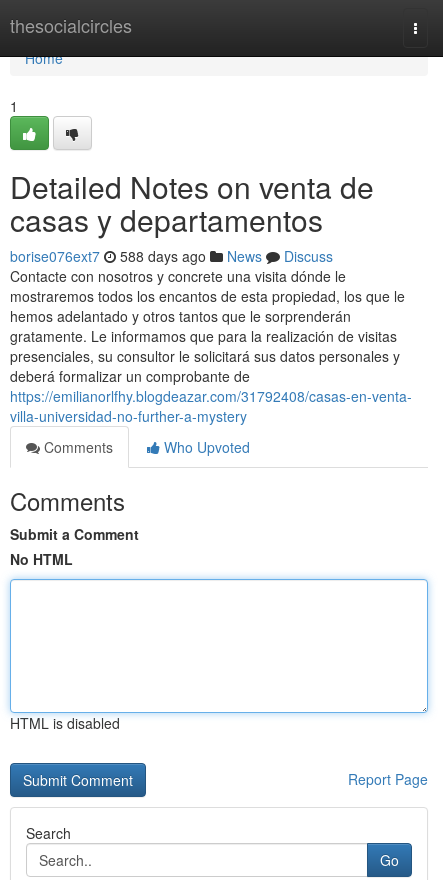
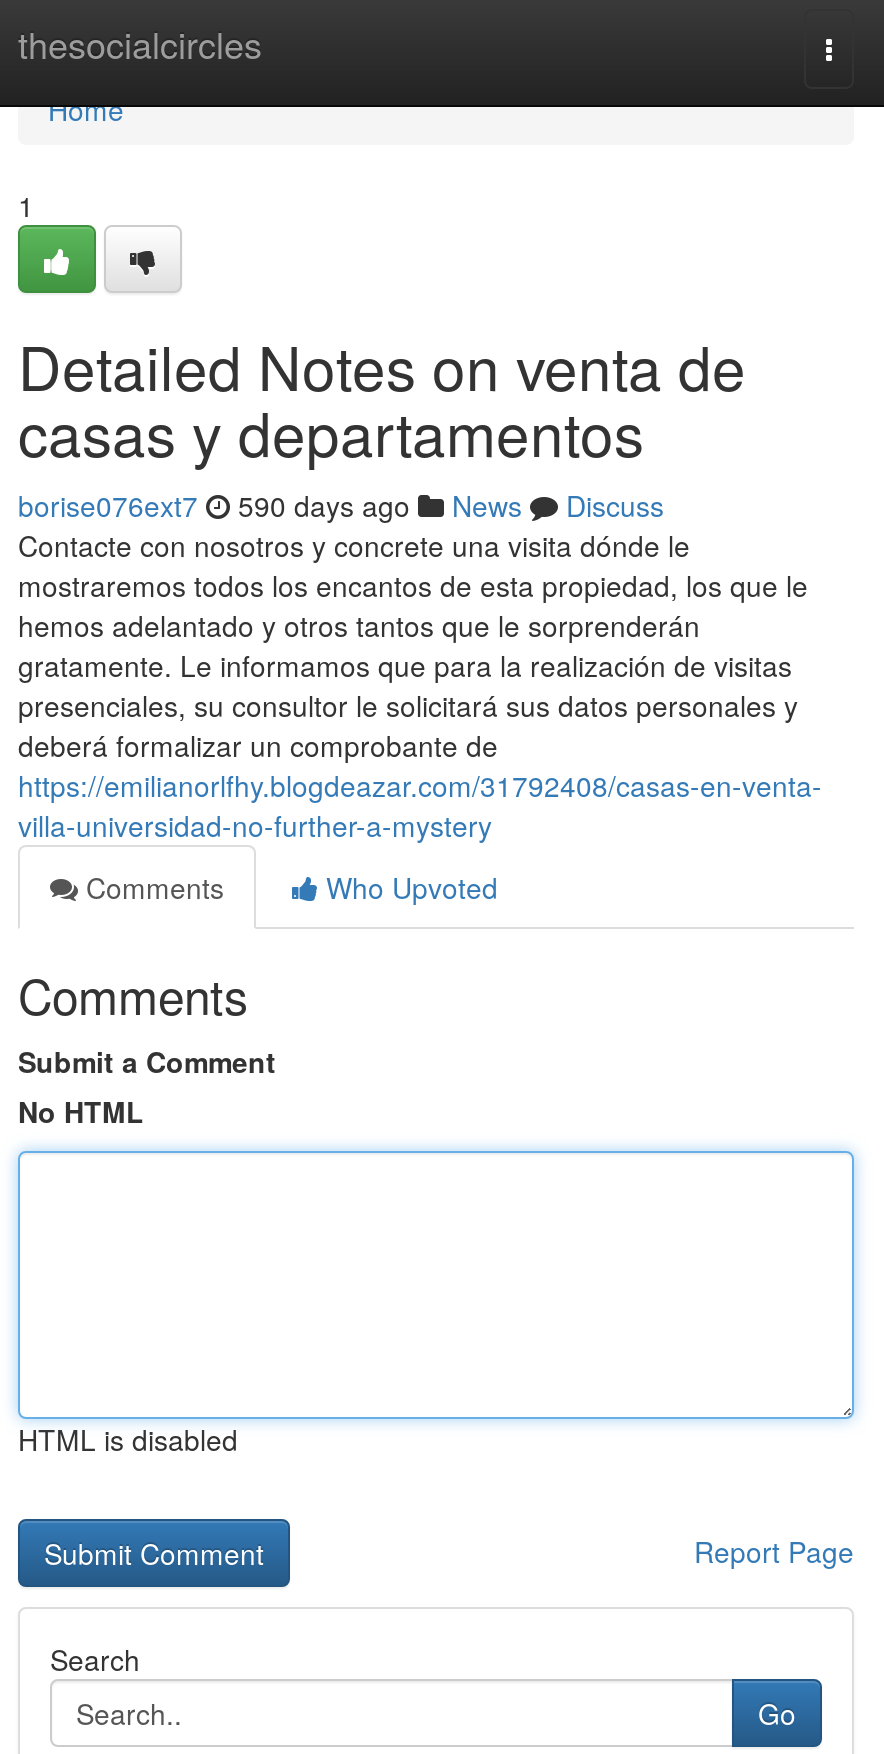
- borise076ext7 588 days ago News Discuss
+ borise076ext7 590 days ago News Discuss
